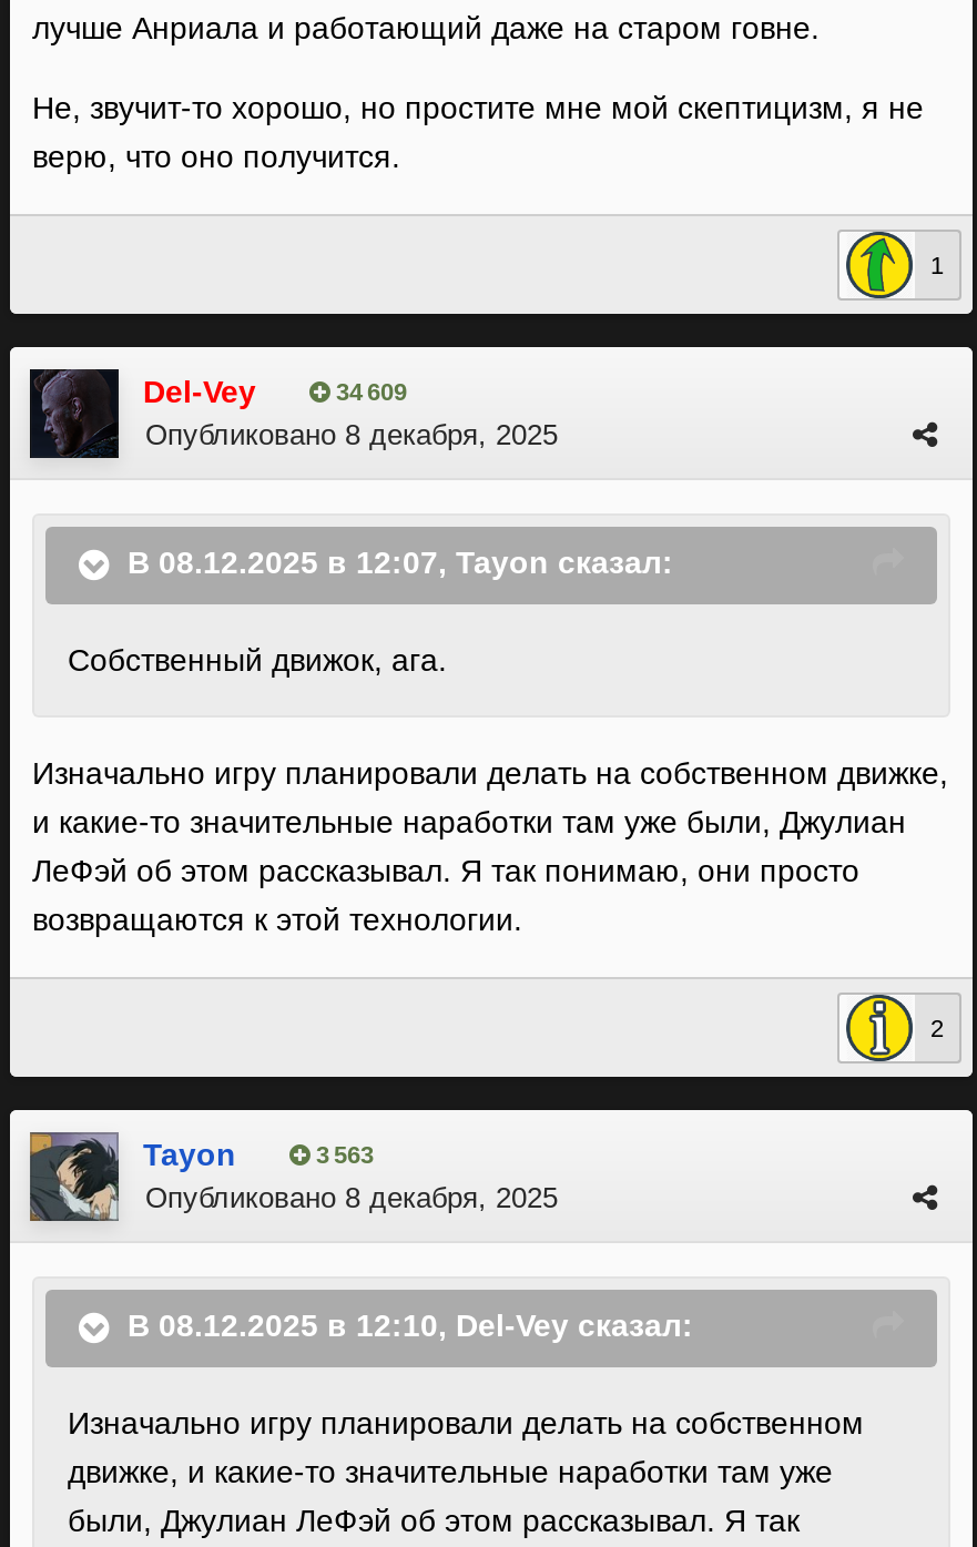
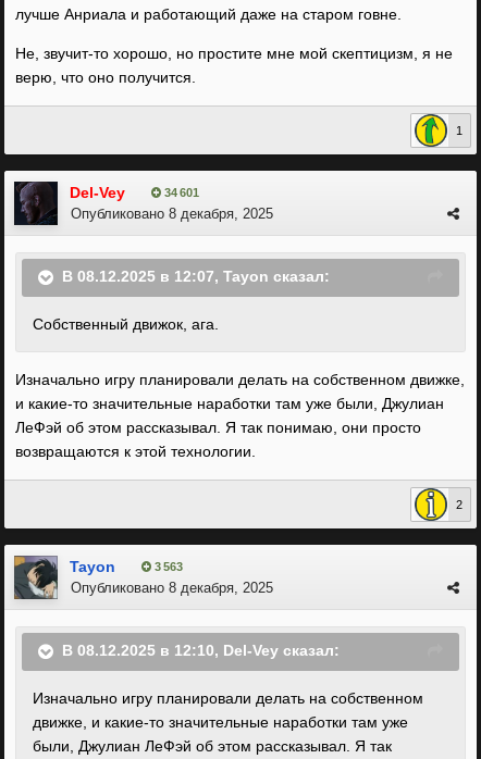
- 34 609
+ 34 601
